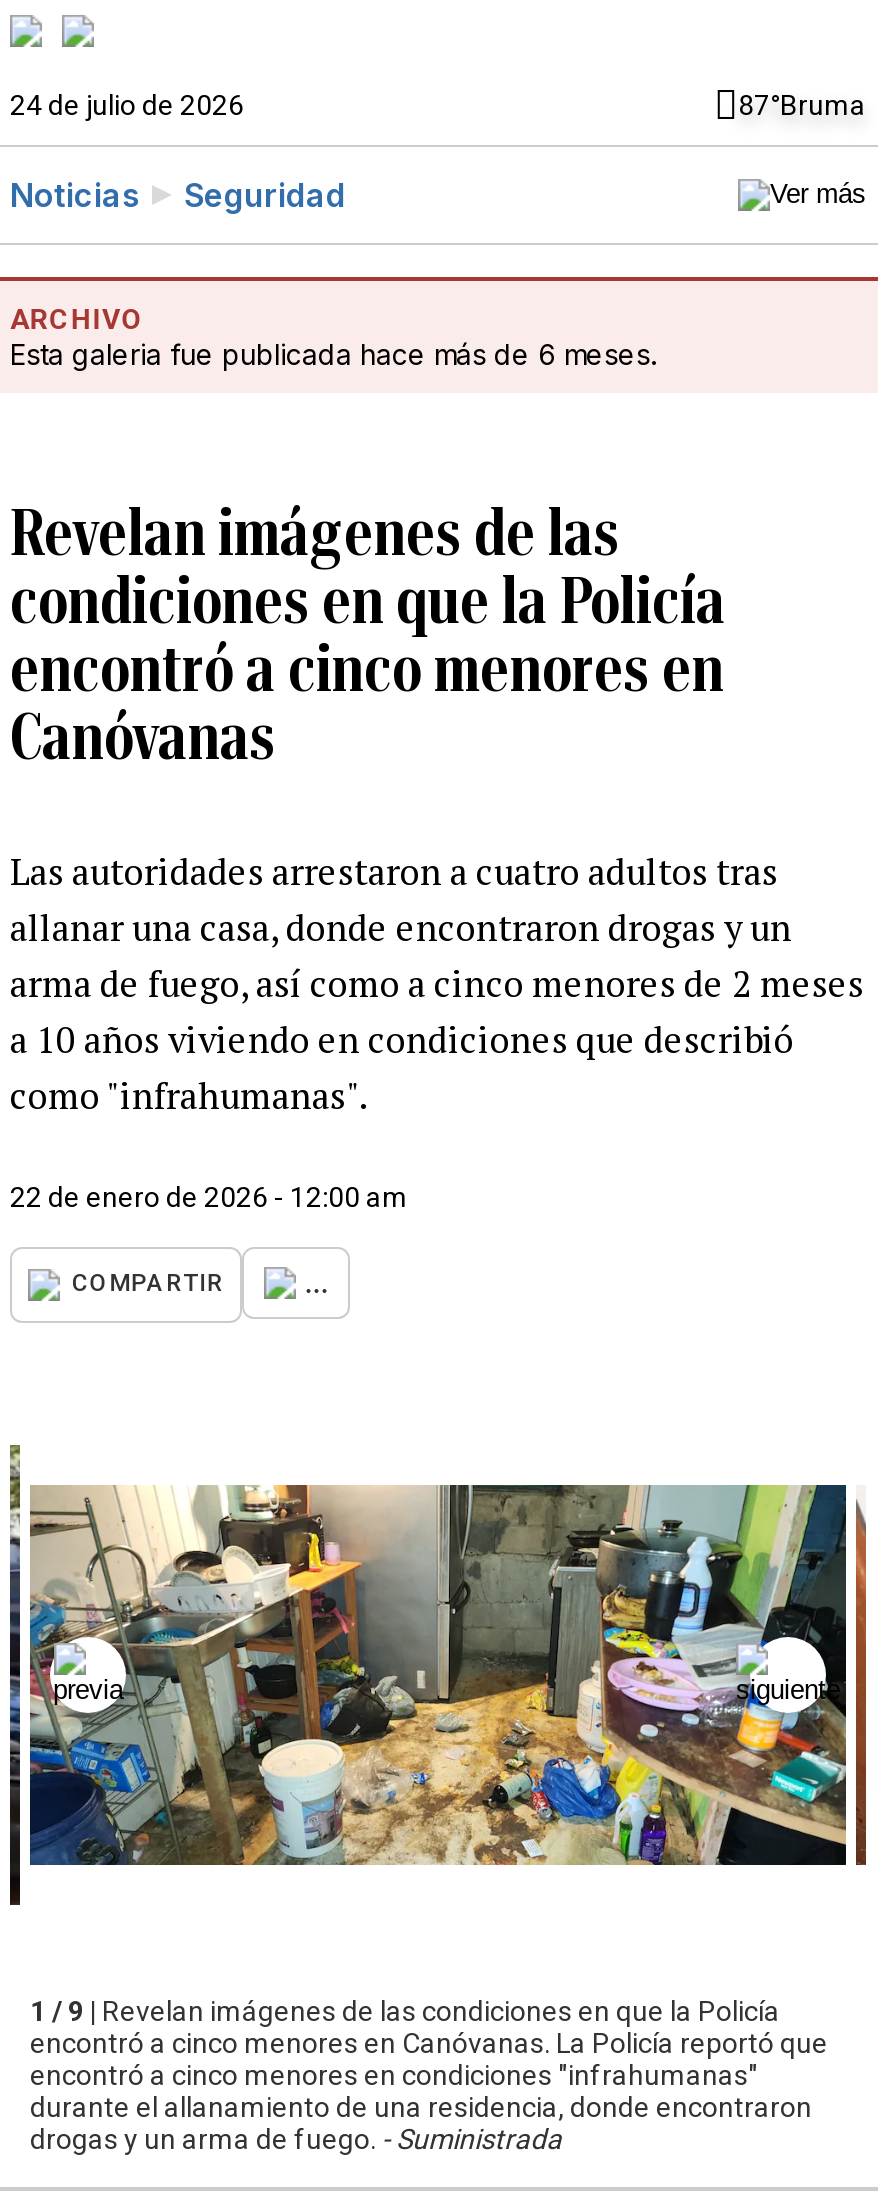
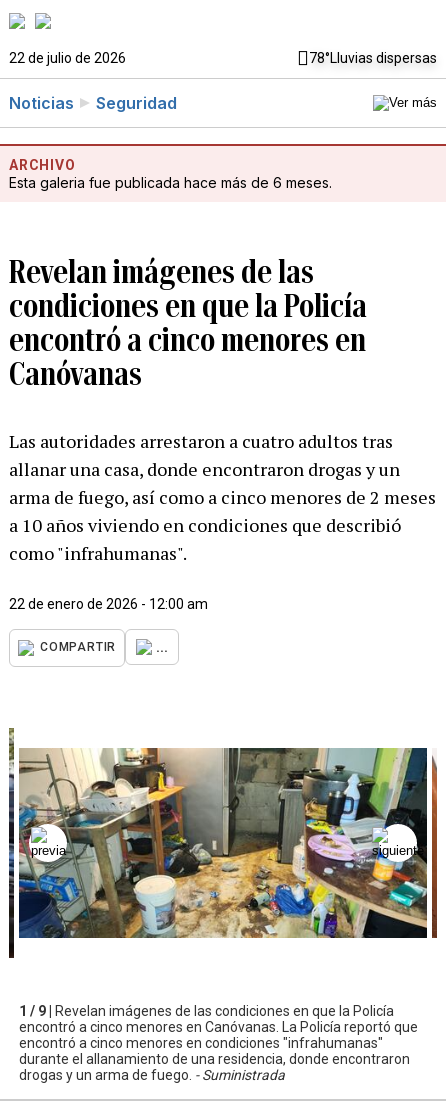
- 24 de julio de 2026
- 87°Bruma
+ 22 de julio de 2026
+ 78°Lluvias dispersas
